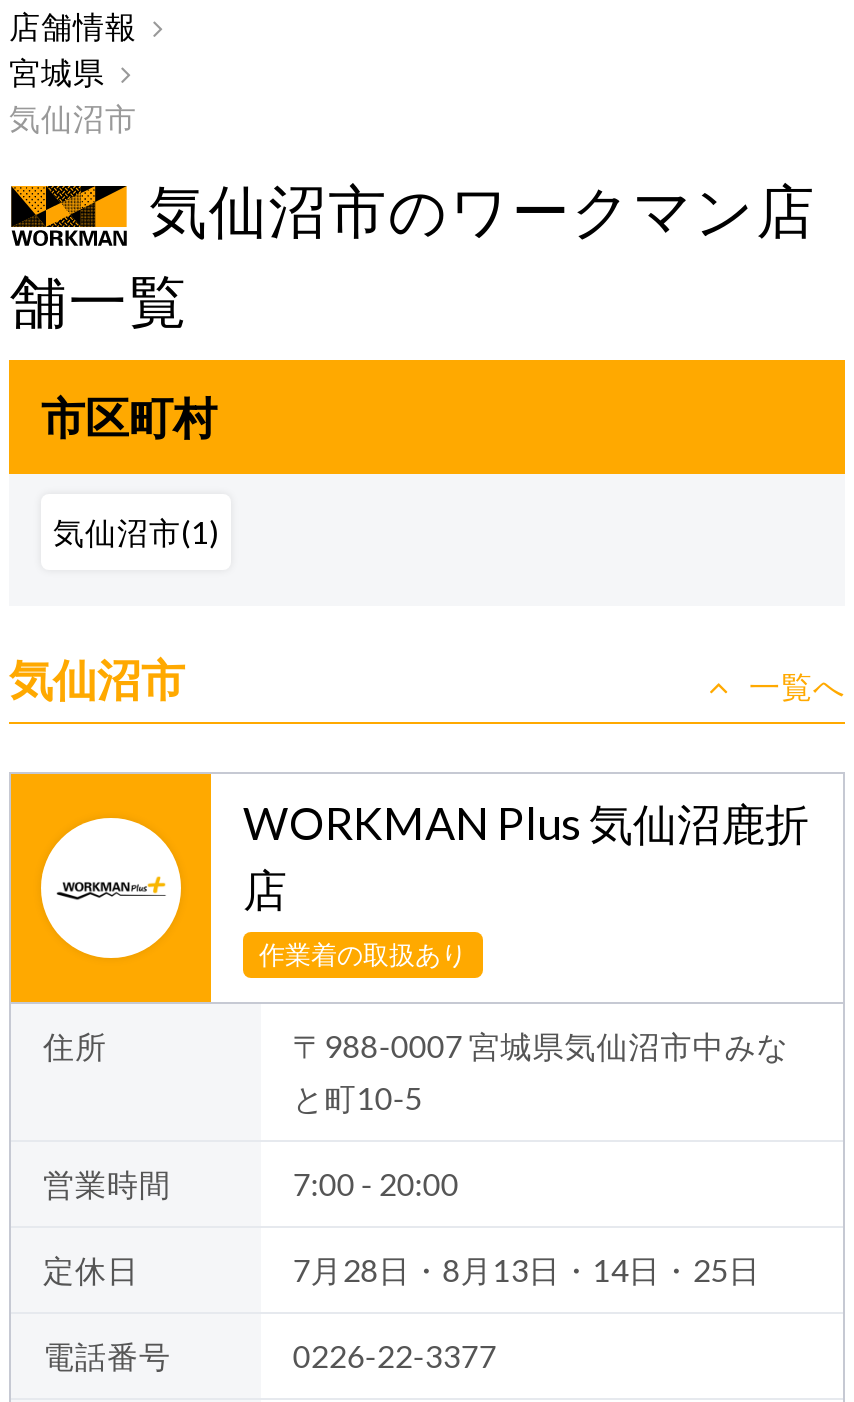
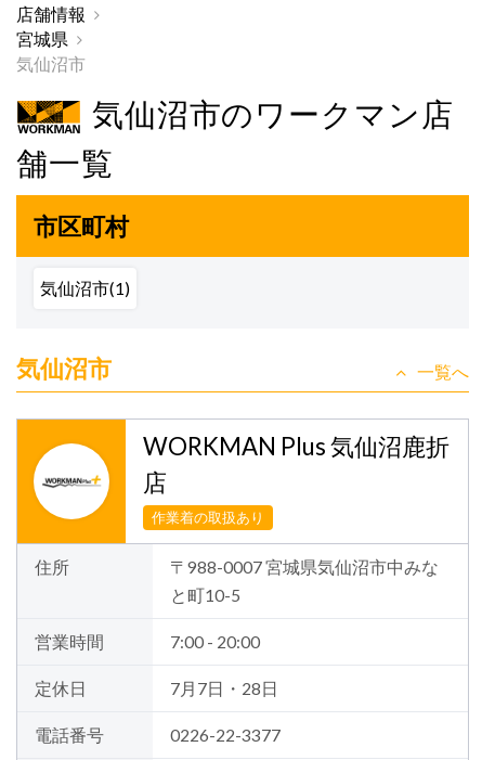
- 7月28日・8月13日・14日・25日
+ 7月7日・28日
